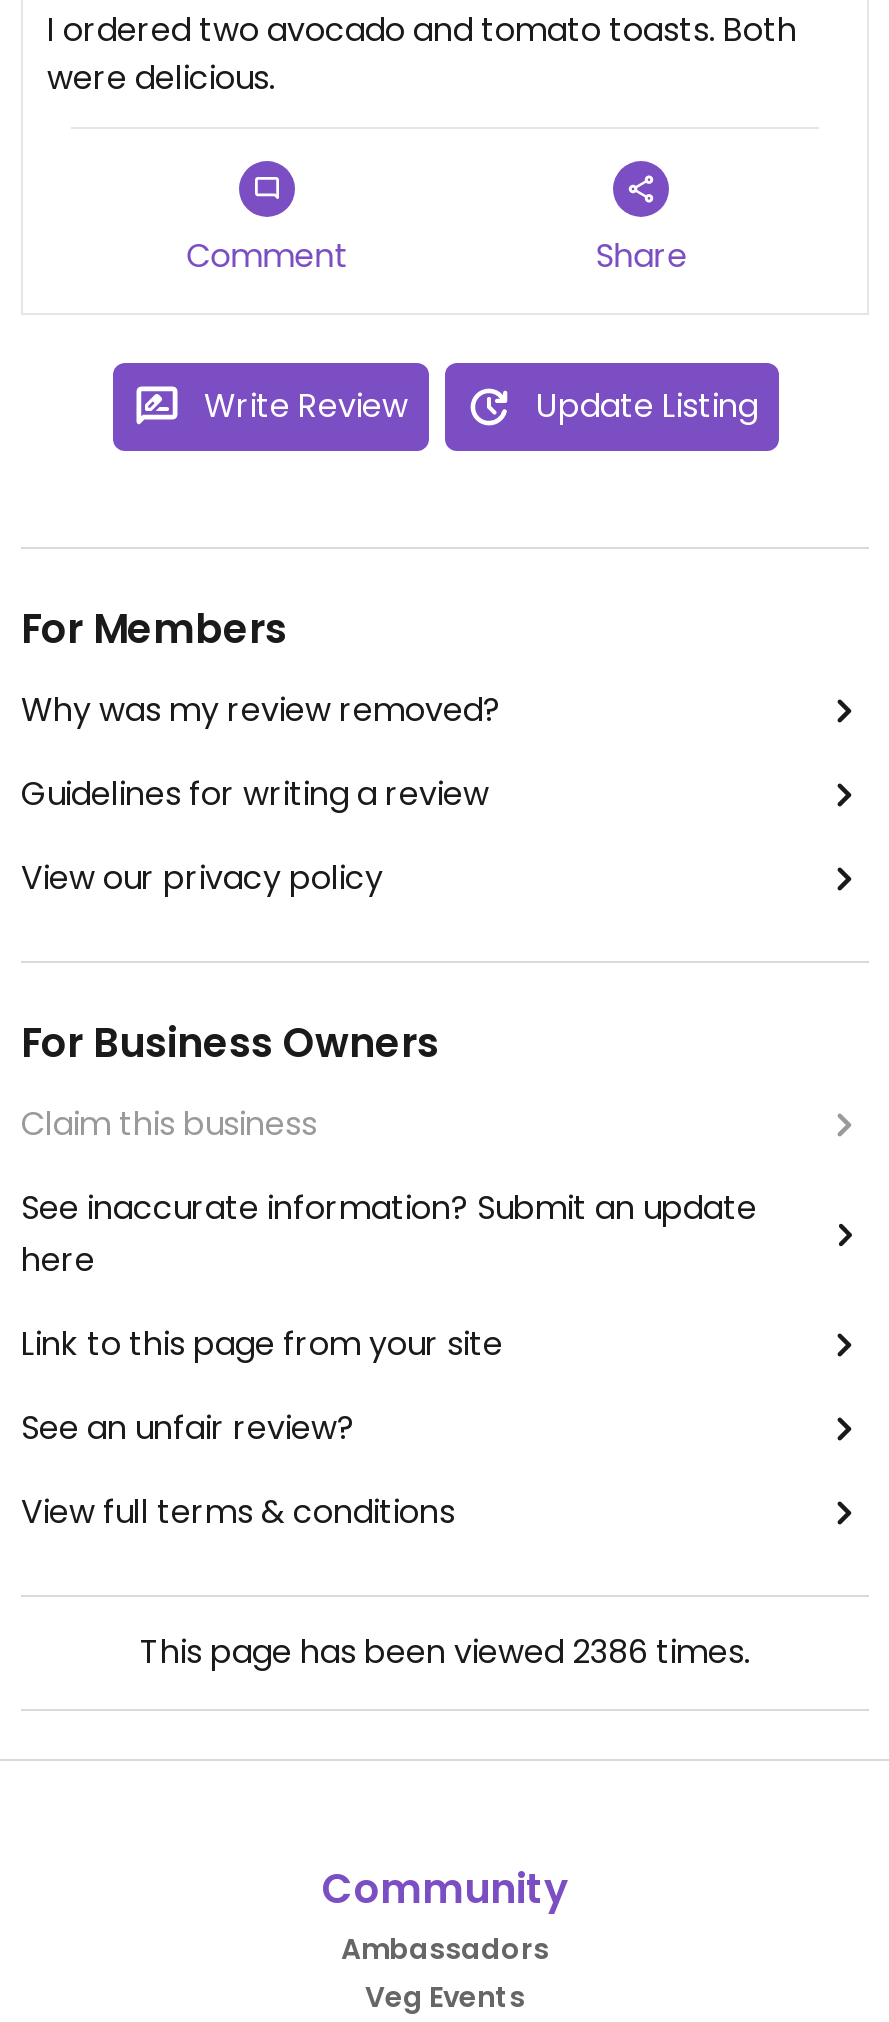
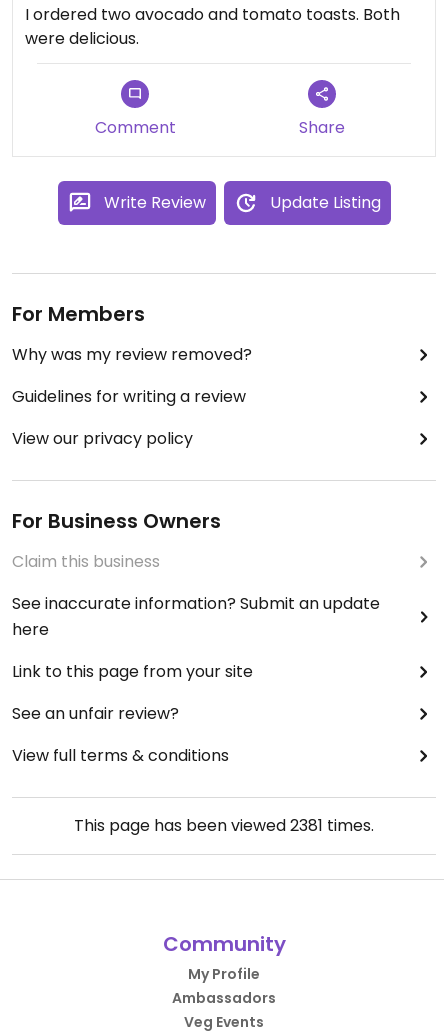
- This page has been viewed 2386 times.
+ This page has been viewed 2381 times.

+ My Profile
